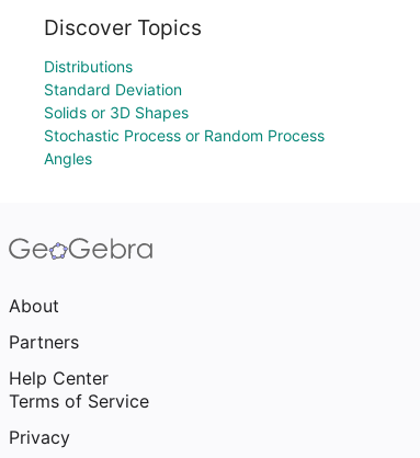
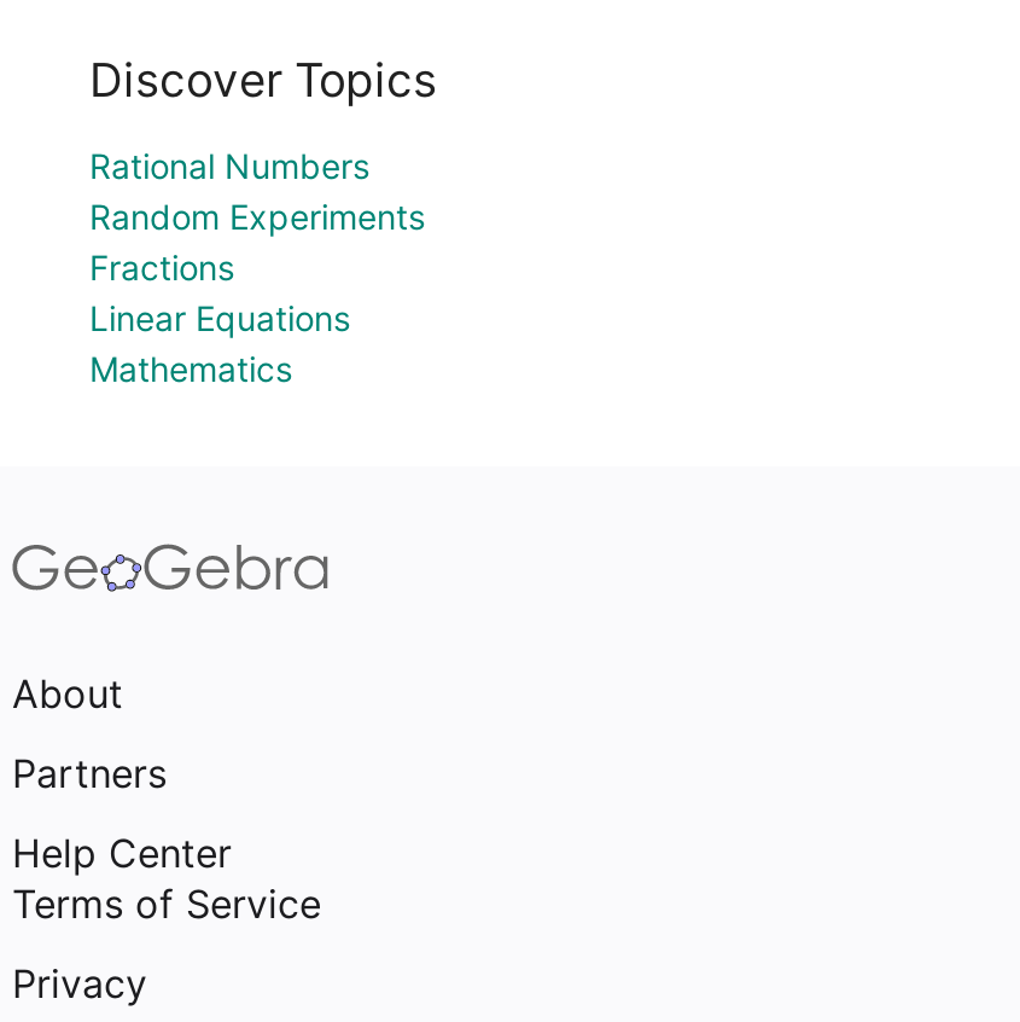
- Distributions
- Standard Deviation
- Solids or 3D Shapes
- Stochastic Process or Random Process
- Angles
+ Rational Numbers
+ Random Experiments
+ Fractions
+ Linear Equations
+ Mathematics
